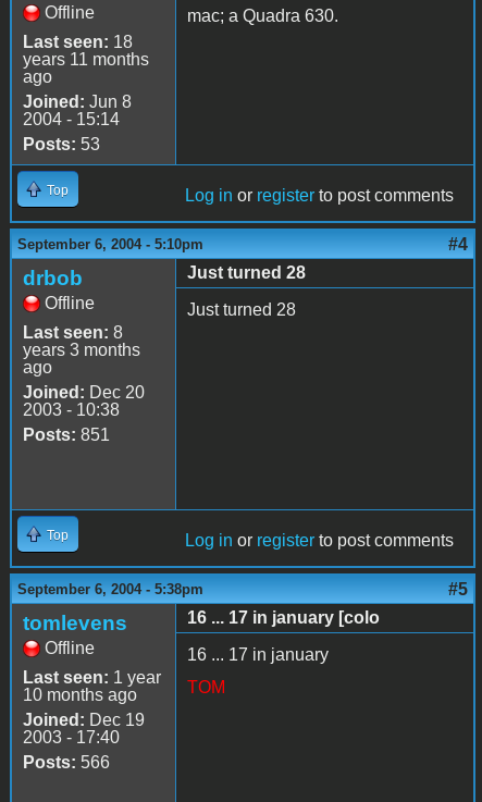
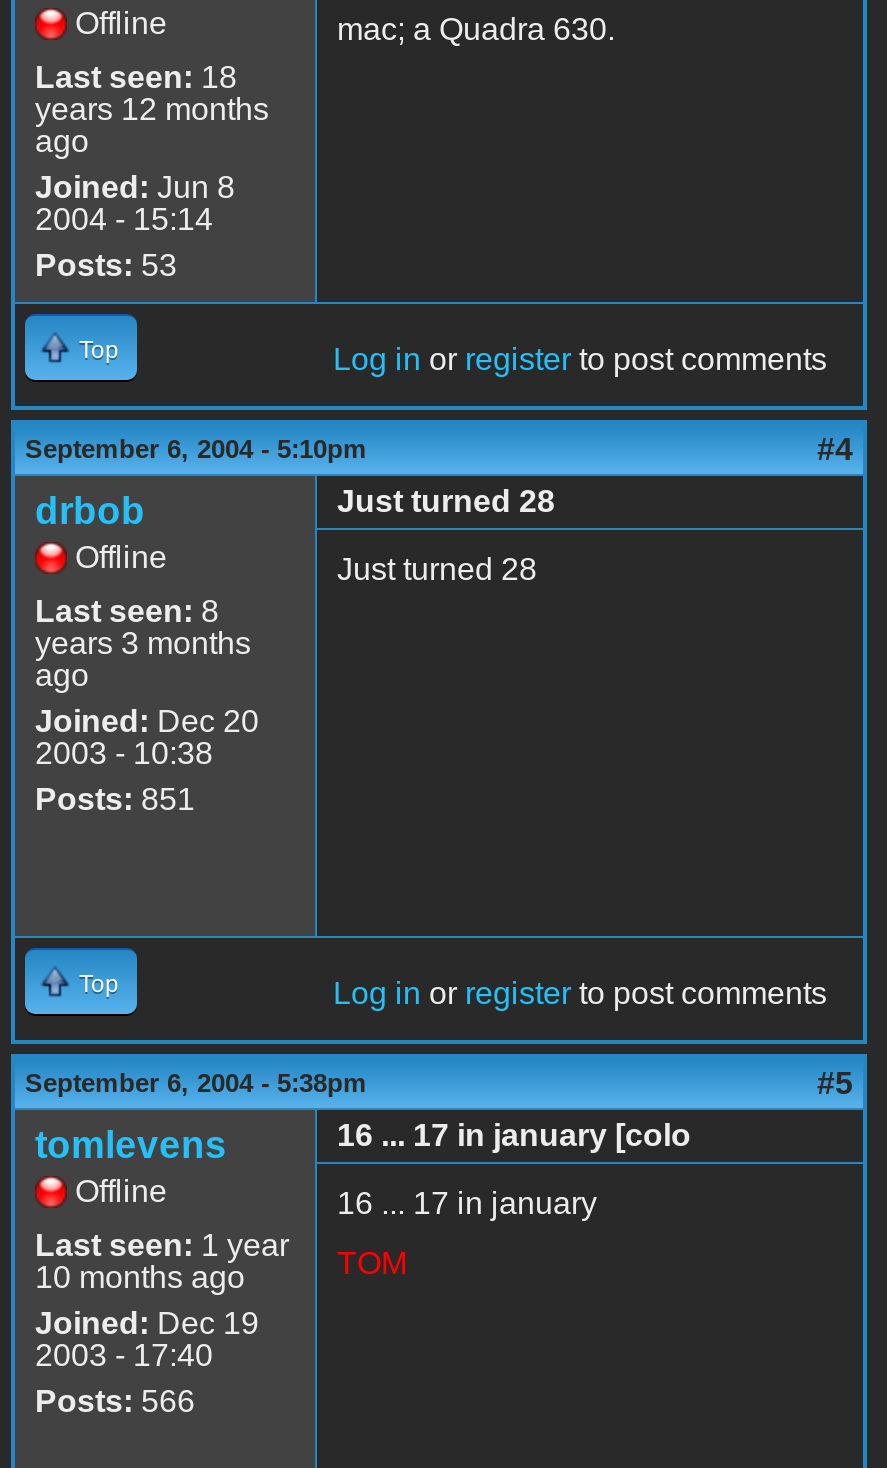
- years 11 months
+ years 12 months
